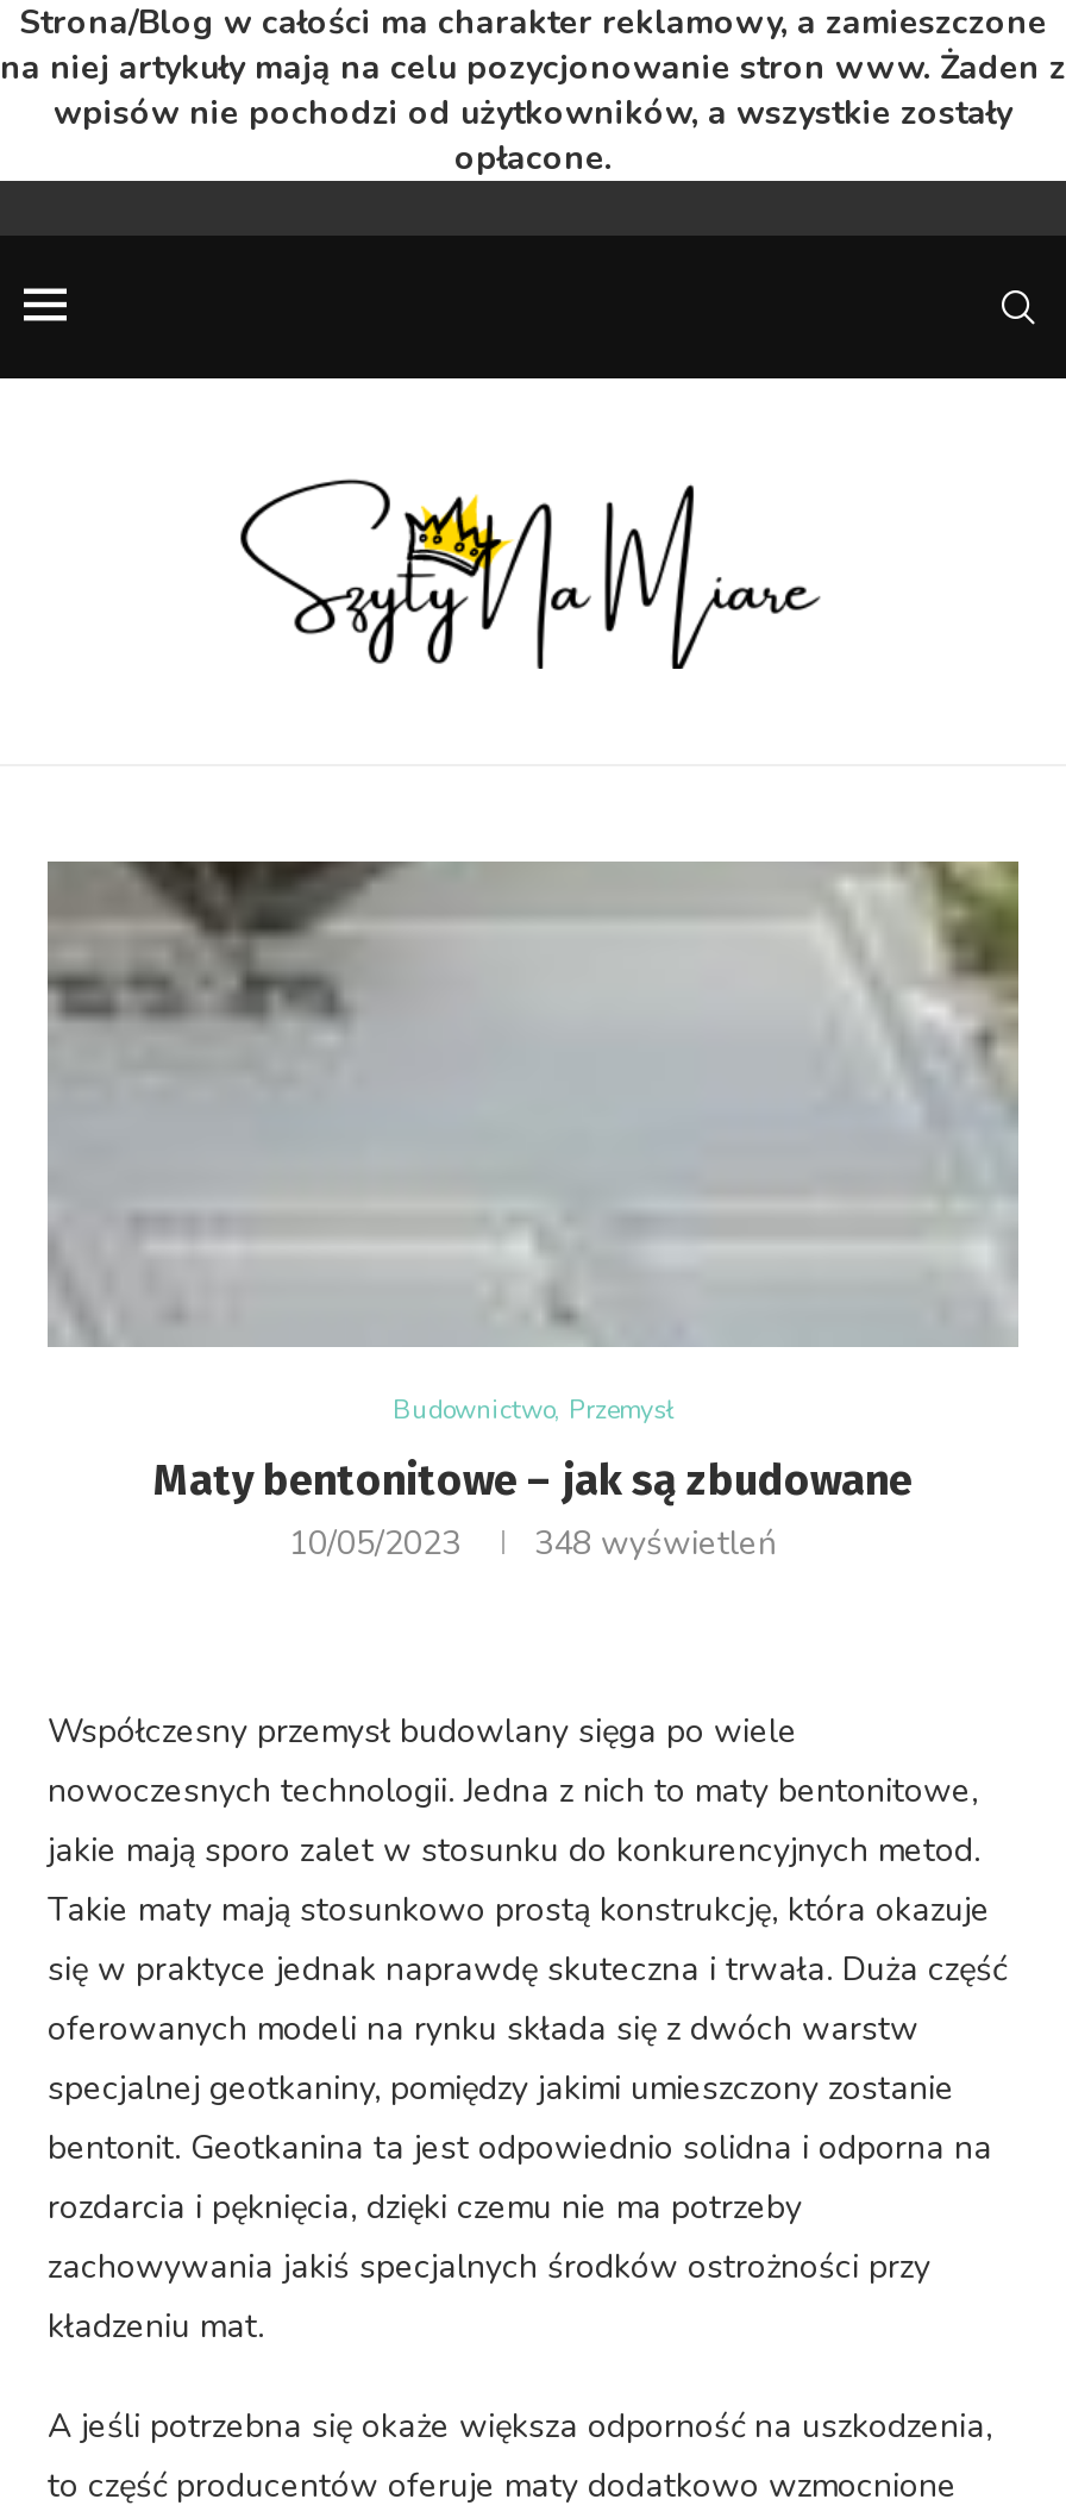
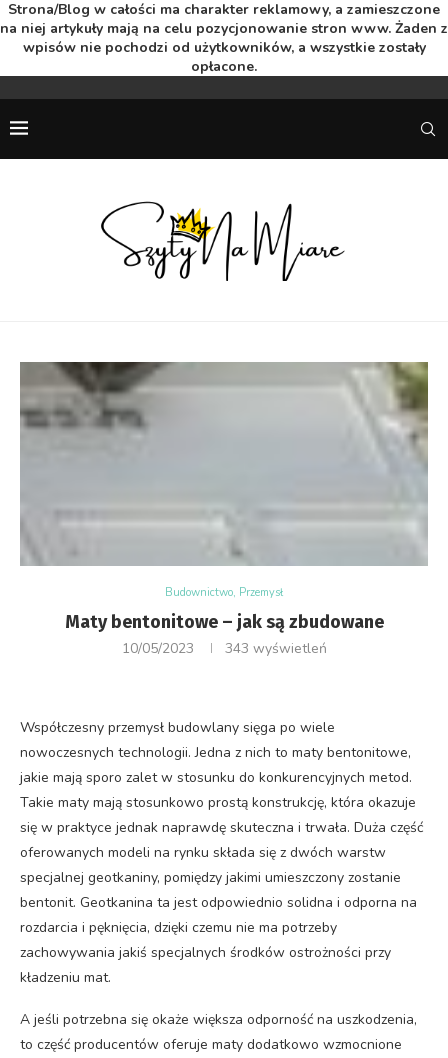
- 10/05/2023 348 wyświetleń
+ 10/05/2023 343 wyświetleń
